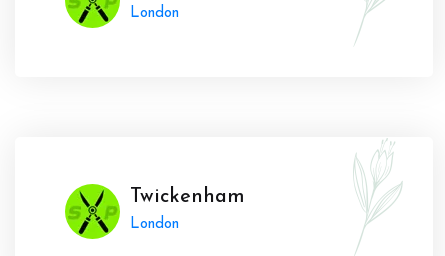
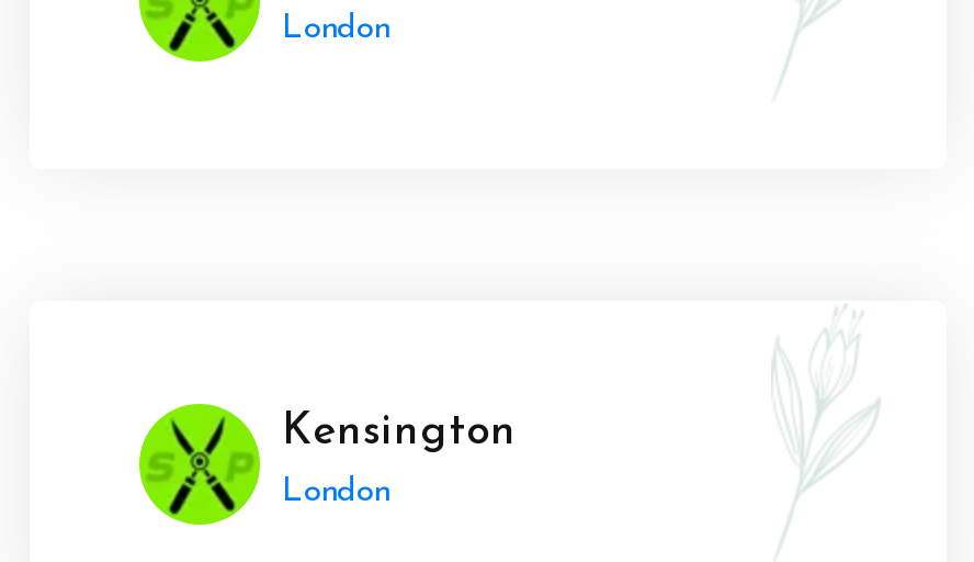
- Twickenham
+ Kensington
